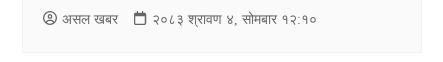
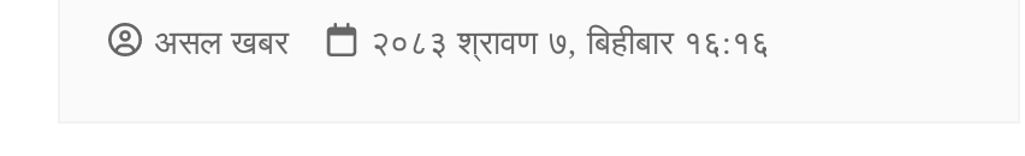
- असल खबर २०८३ श्रावण ४, सोमबार १२:१०
+ असल खबर २०८३ श्रावण ७, बिहीबार १६:१६
